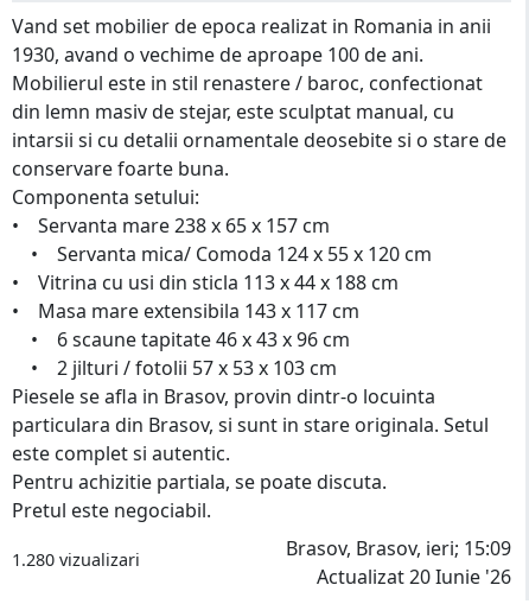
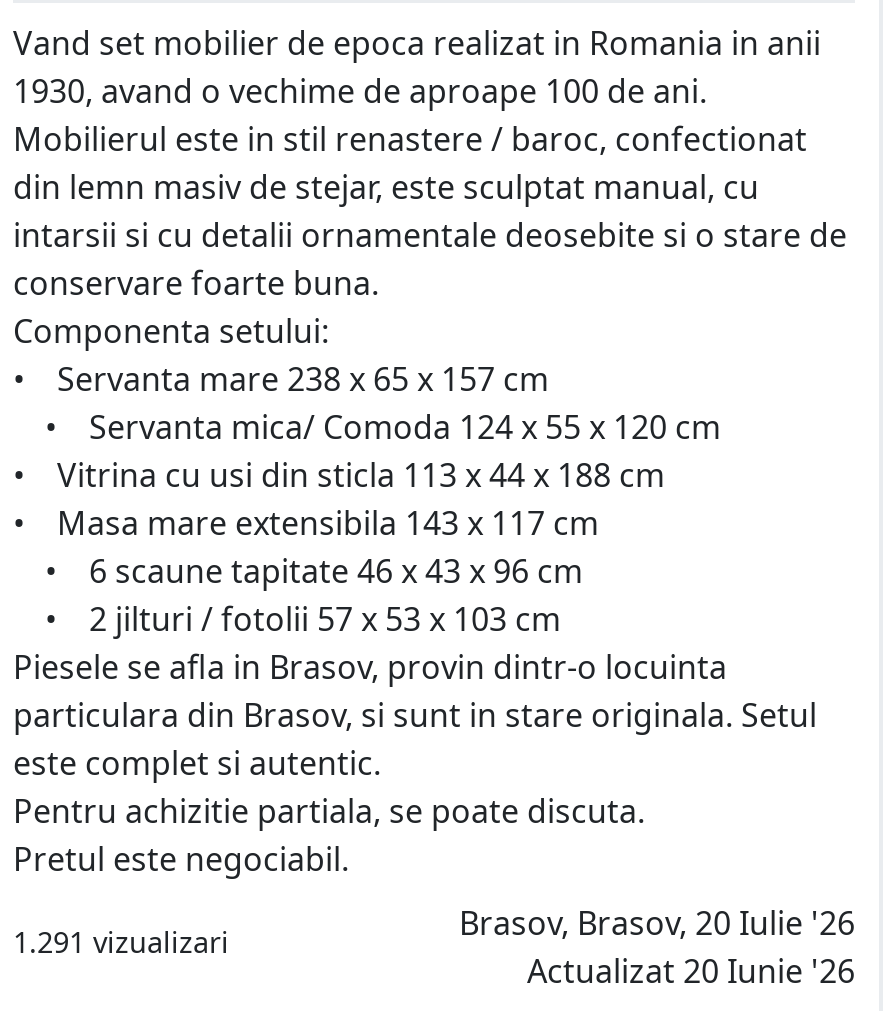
- 1.280 vizualizari
- Brasov, Brasov, ieri; 15:09
+ 1.291 vizualizari
+ Brasov, Brasov, 20 Iulie '26
